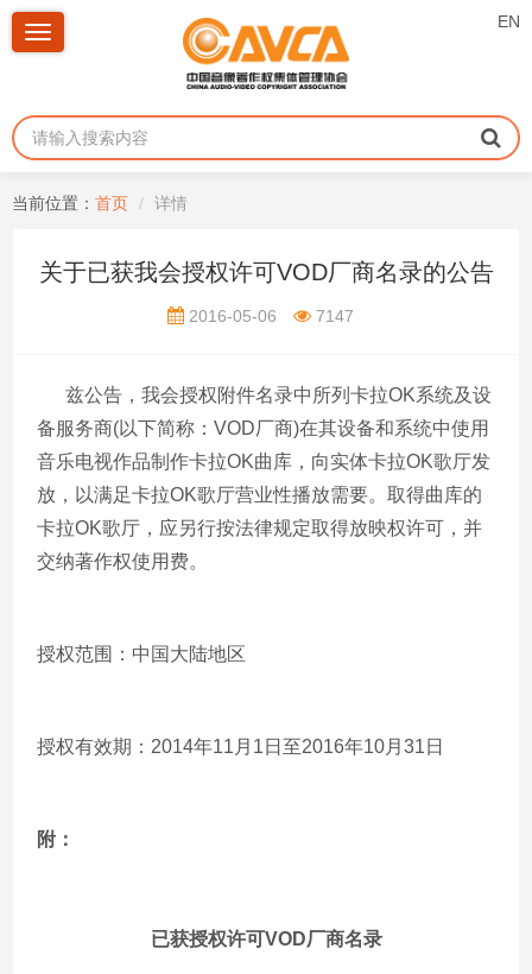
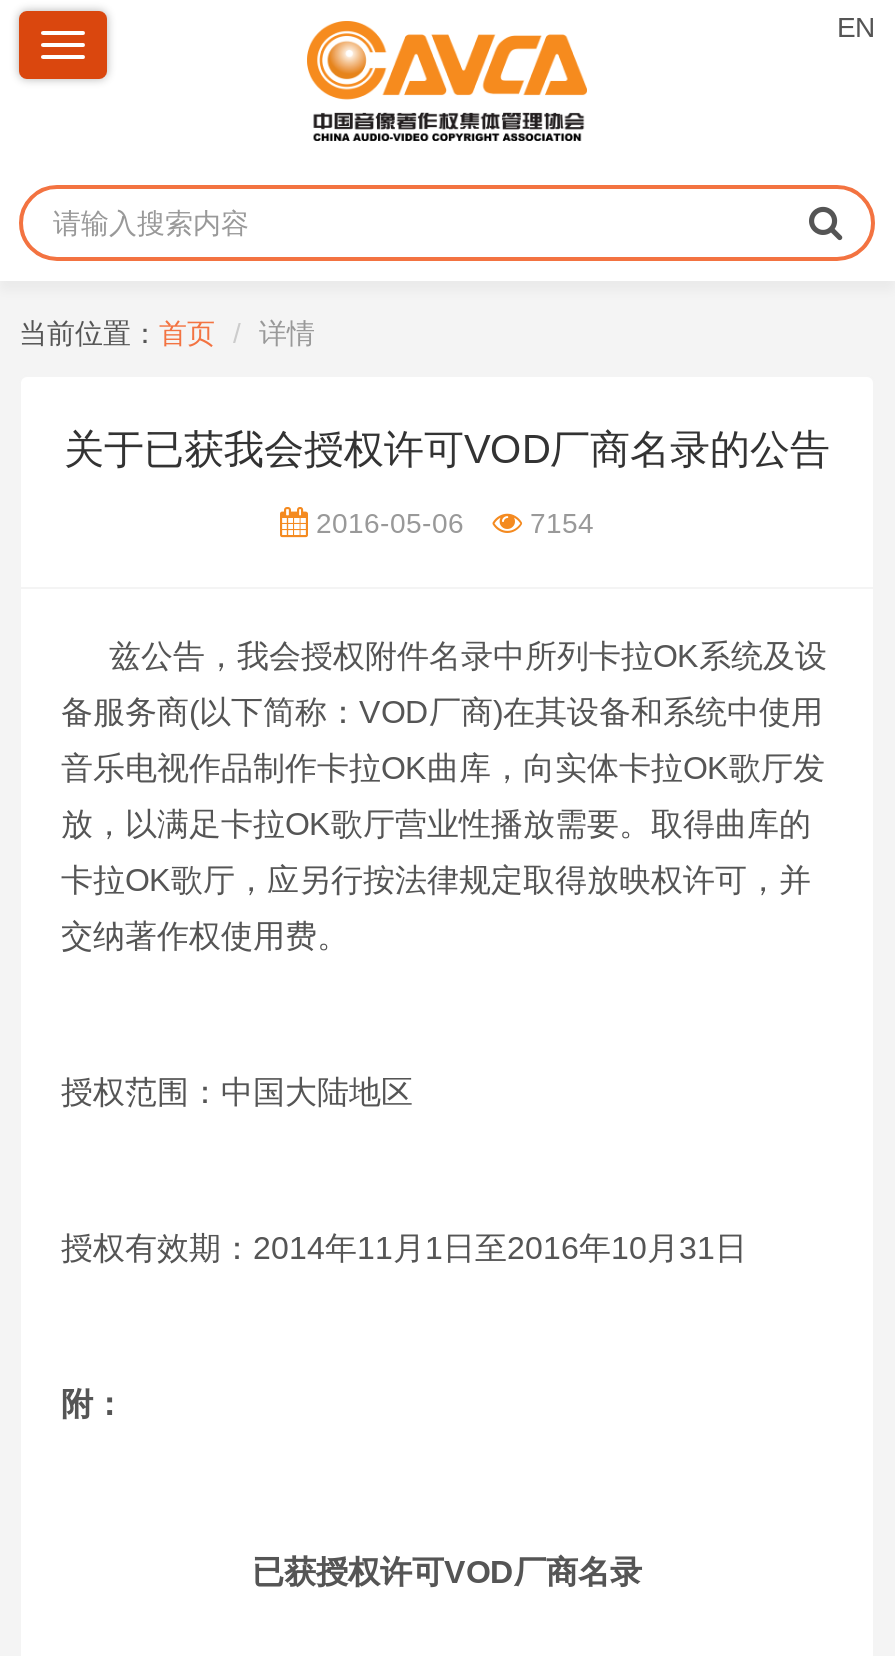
- 2016-05-06 7147
+ 2016-05-06 7154
